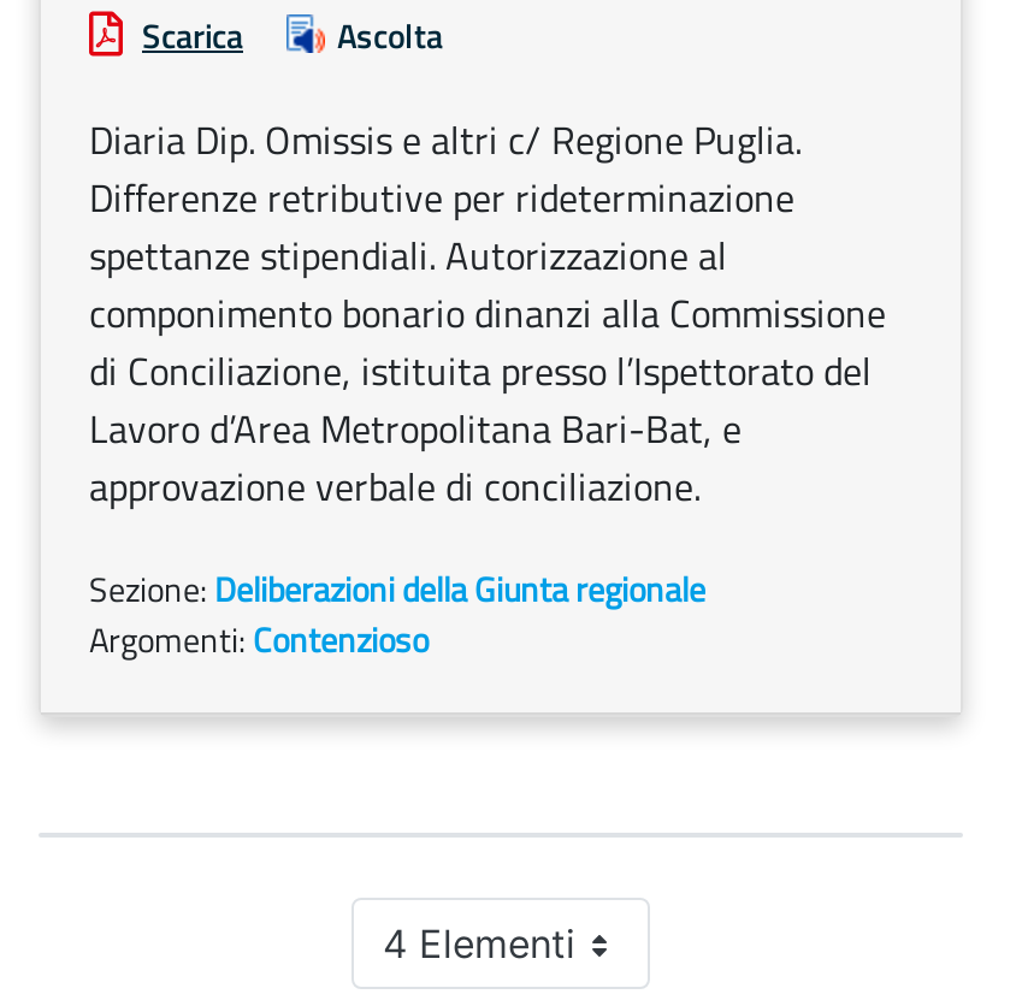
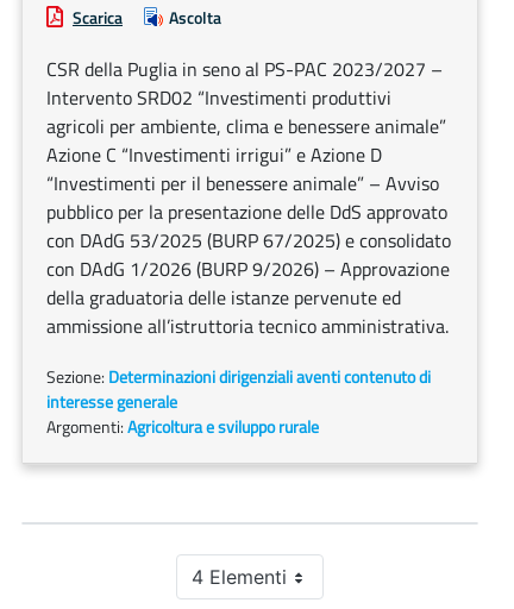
- Diaria Dip. Omissis e altri c/ Regione Puglia.
- Differenze retributive per rideterminazione
- spettanze stipendiali. Autorizzazione al
- componimento bonario dinanzi alla Commissione
- di Conciliazione, istituita presso l’Ispettorato del
- Lavoro d’Area Metropolitana Bari-Bat, e
- approvazione verbale di conciliazione.
+ CSR della Puglia in seno al PS-PAC 2023/2027 –
+ Intervento SRD02 “Investimenti produttivi
+ agricoli per ambiente, clima e benessere animale”
+ Azione C “Investimenti irrigui” e Azione D
+ “Investimenti per il benessere animale” – Avviso
+ pubblico per la presentazione delle DdS approvato
+ con DAdG 53/2025 (BURP 67/2025) e consolidato
+ con DAdG 1/2026 (BURP 9/2026) – Approvazione
+ della graduatoria delle istanze pervenute ed
+ ammissione all’istruttoria tecnico amministrativa.

- Sezione: Deliberazioni della Giunta regionale
- Argomenti: Contenzioso
+ Sezione: Determinazioni dirigenziali aventi contenuto di
+ interesse generale
+ Argomenti: Agricoltura e sviluppo rurale
